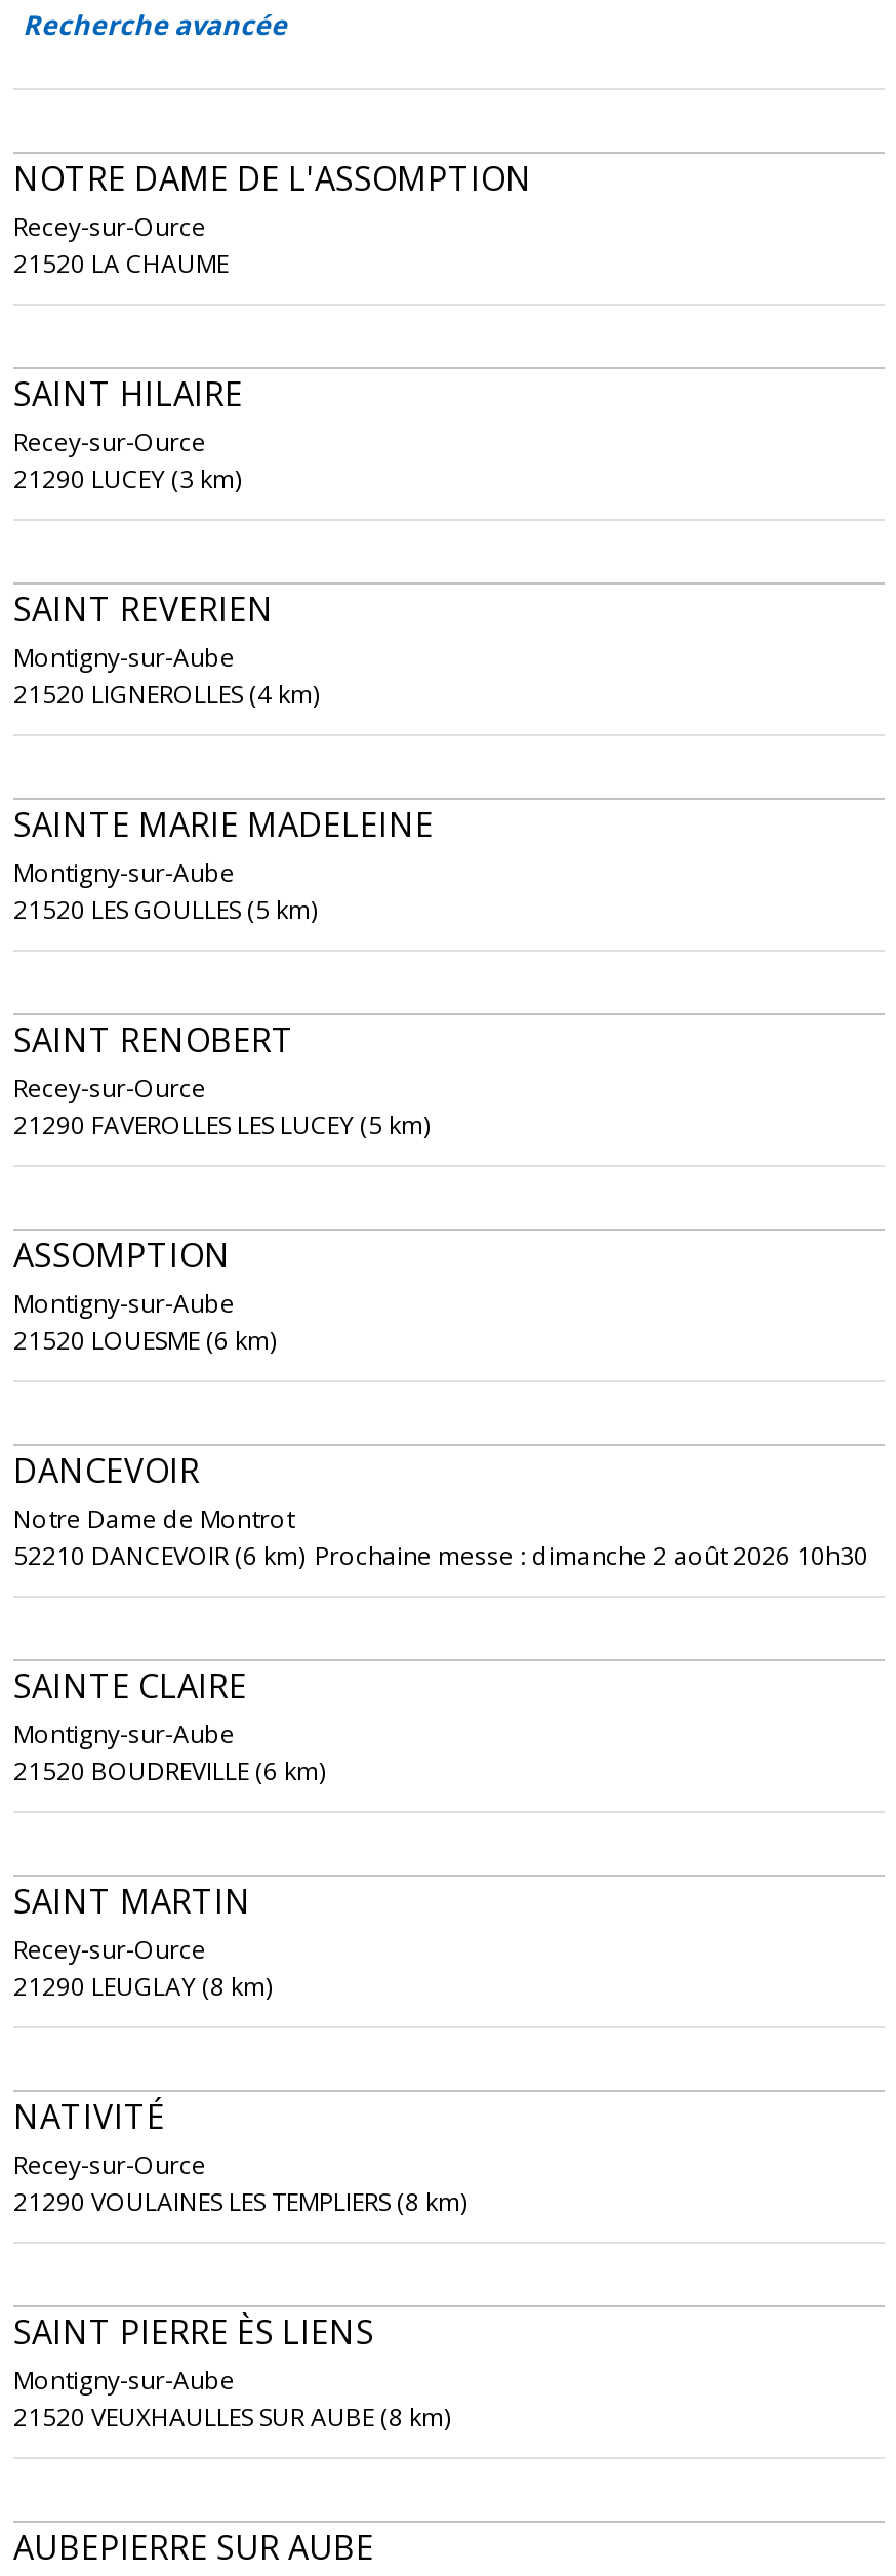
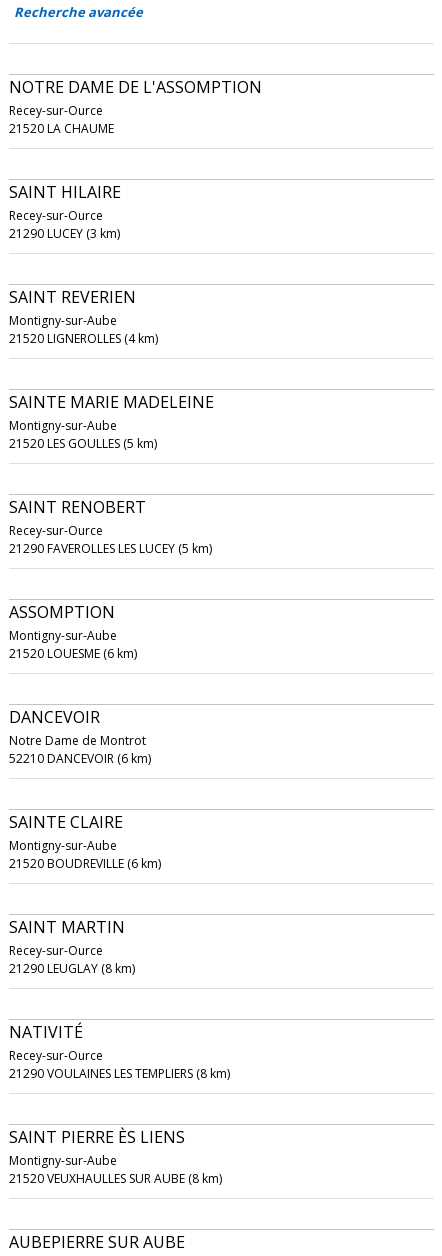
- 52210 DANCEVOIR (6 km) Prochaine messe : dimanche 2 août 2026 10h30
+ 52210 DANCEVOIR (6 km)
